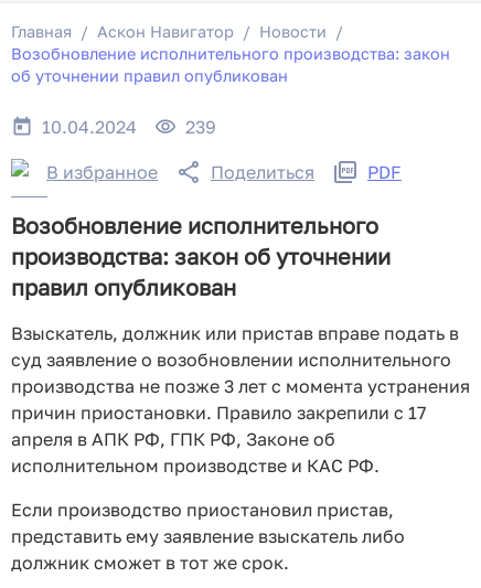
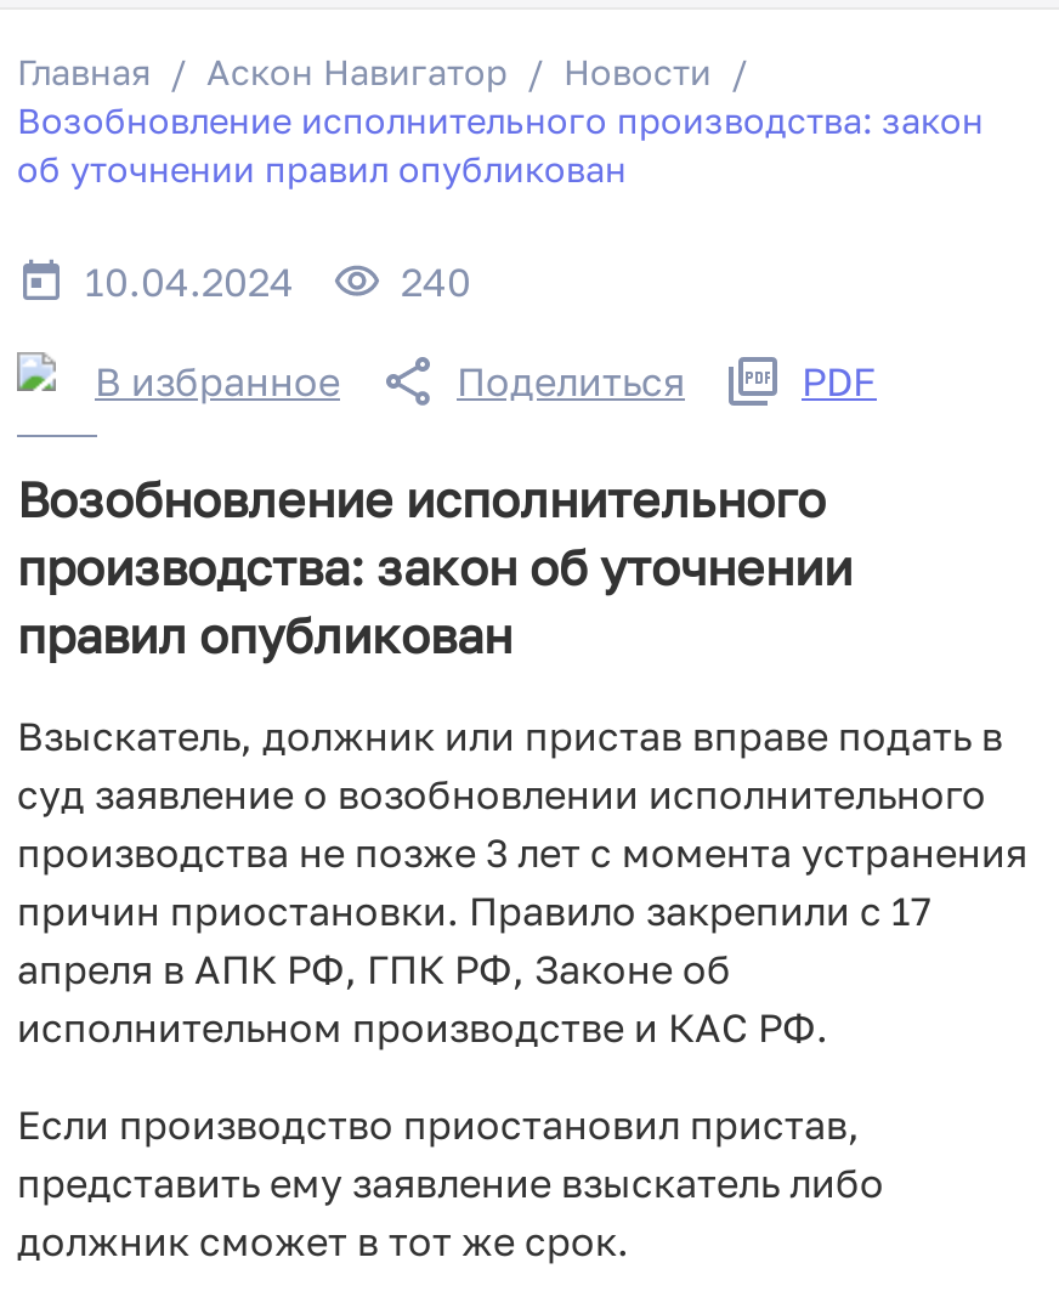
- 239
+ 240
